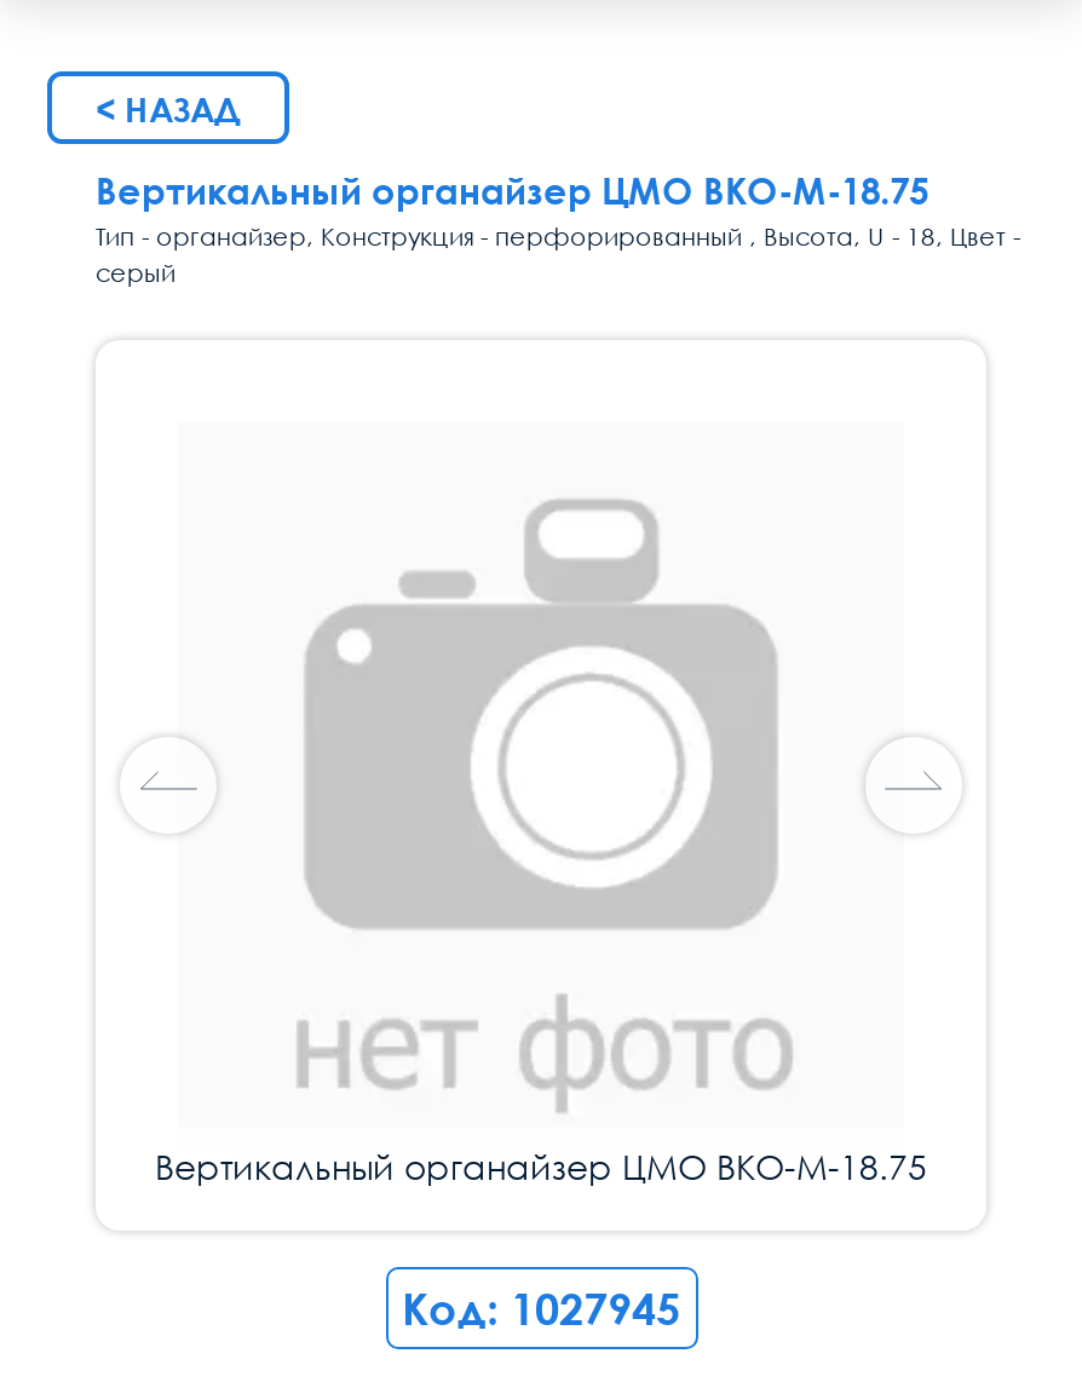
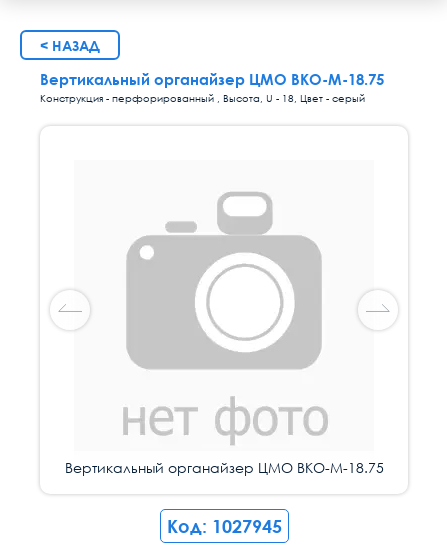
- Тип - органайзер, Конструкция - перфорированный , Высота, U - 18, Цвет -
- серый
+ Конструкция - перфорированный , Высота, U - 18, Цвет - серый
